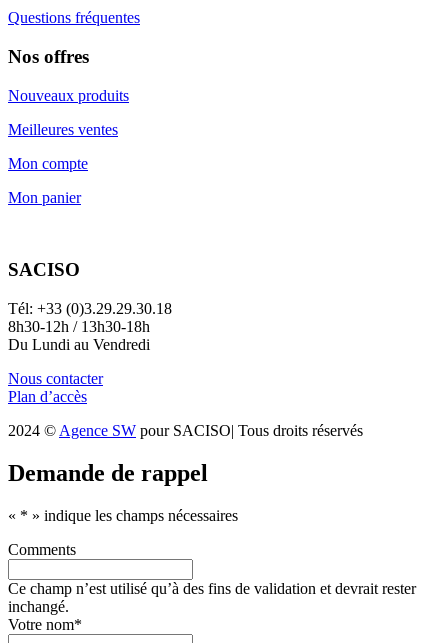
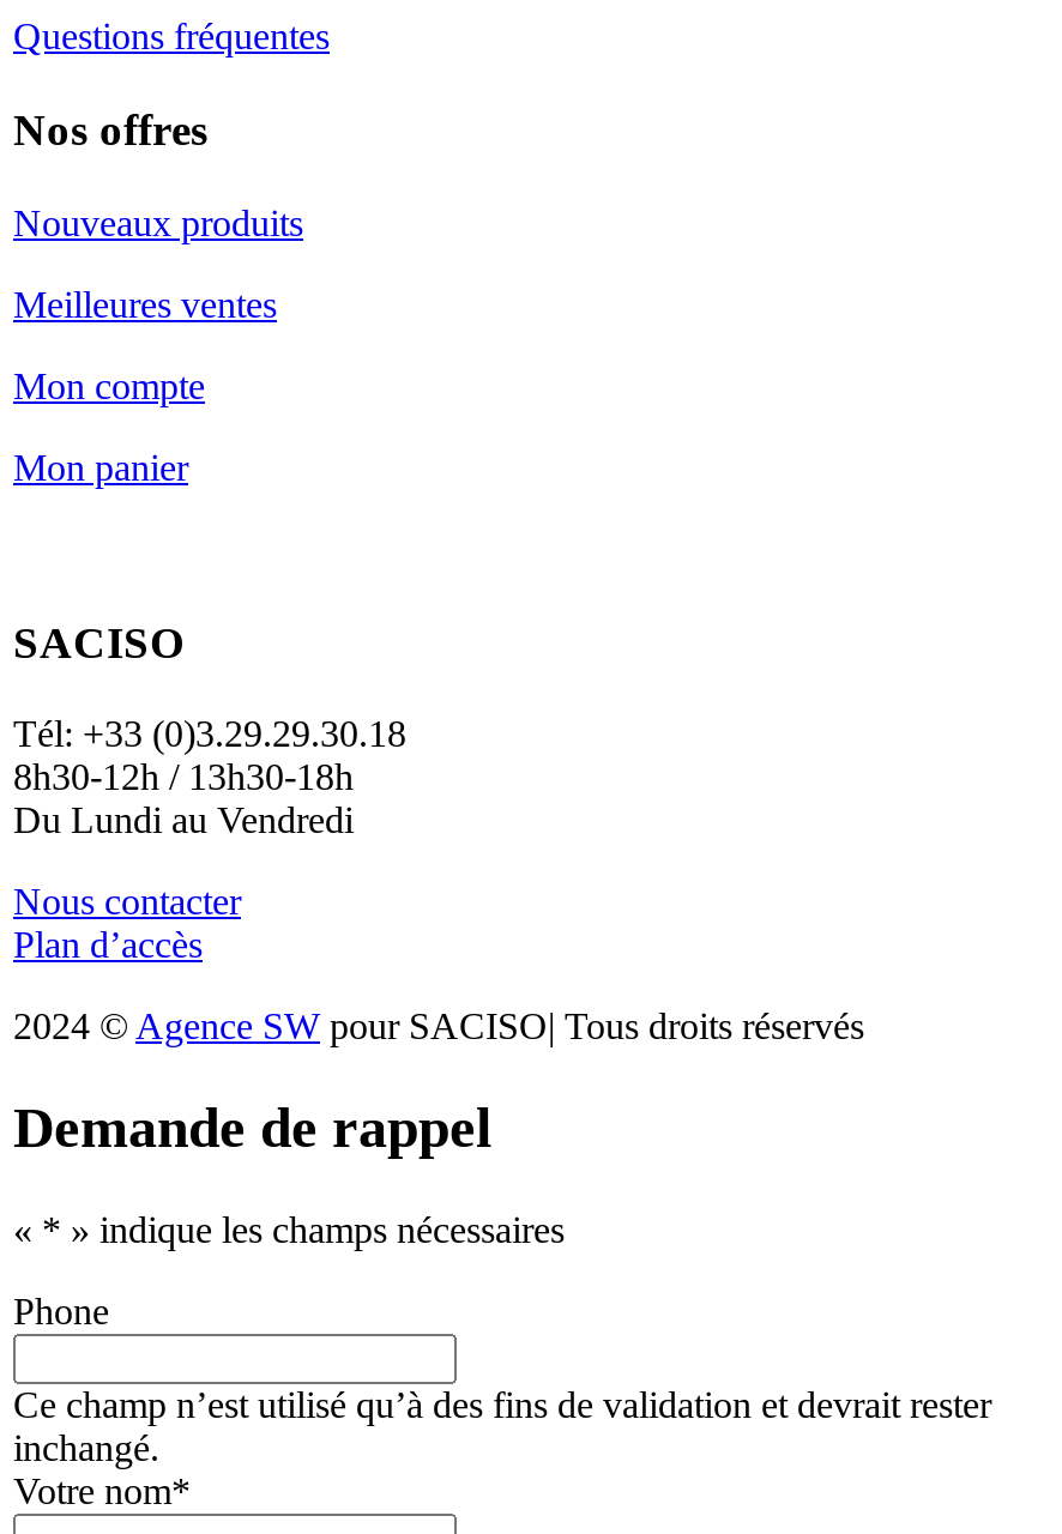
- Comments
+ Phone
